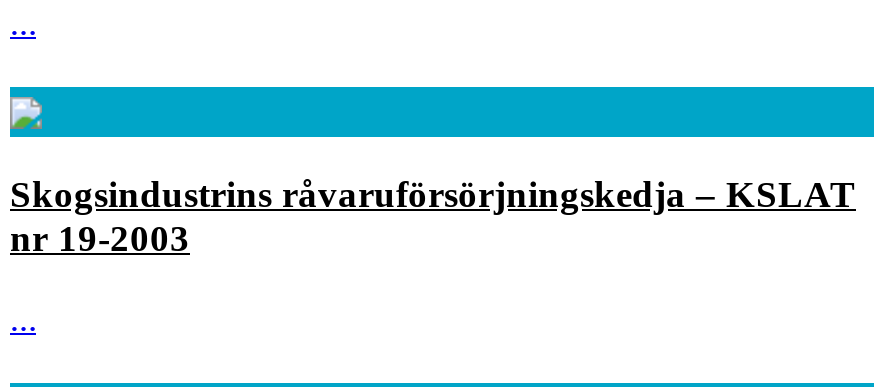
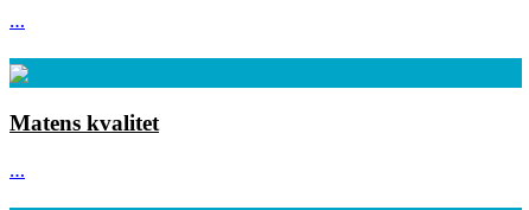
- Skogsindustrins råvaruförsörjningskedja – KSLAT
- nr 19-2003
+ Matens kvalitet
